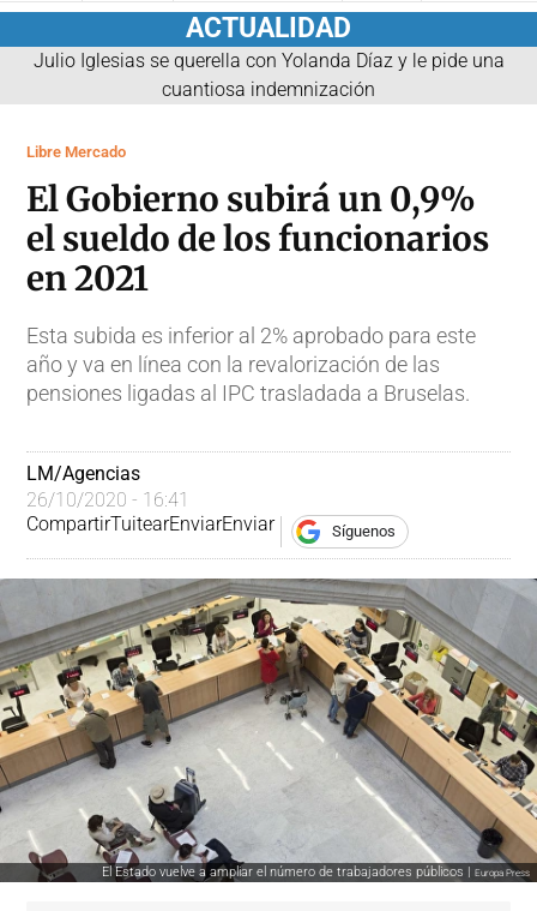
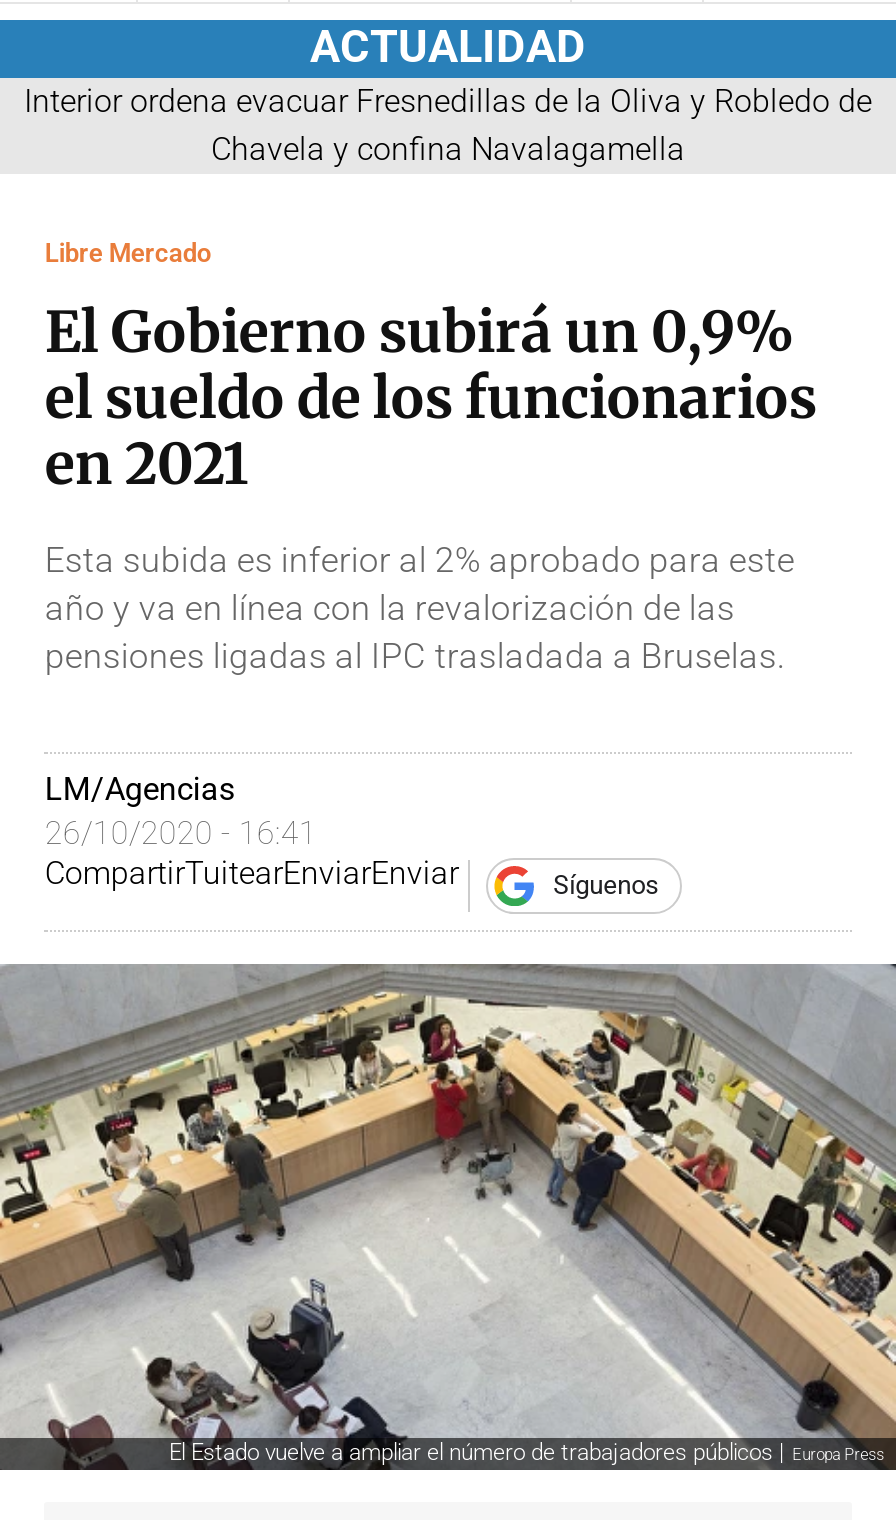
- Julio Iglesias se querella con Yolanda Díaz y le pide una
- cuantiosa indemnización
+ Interior ordena evacuar Fresnedillas de la Oliva y Robledo de
+ Chavela y confina Navalagamella
